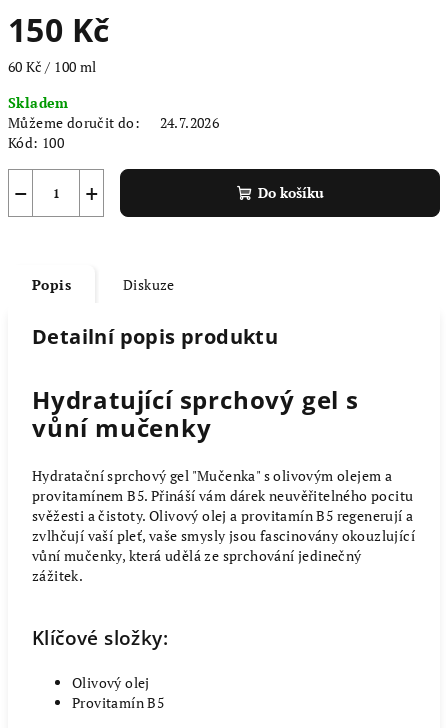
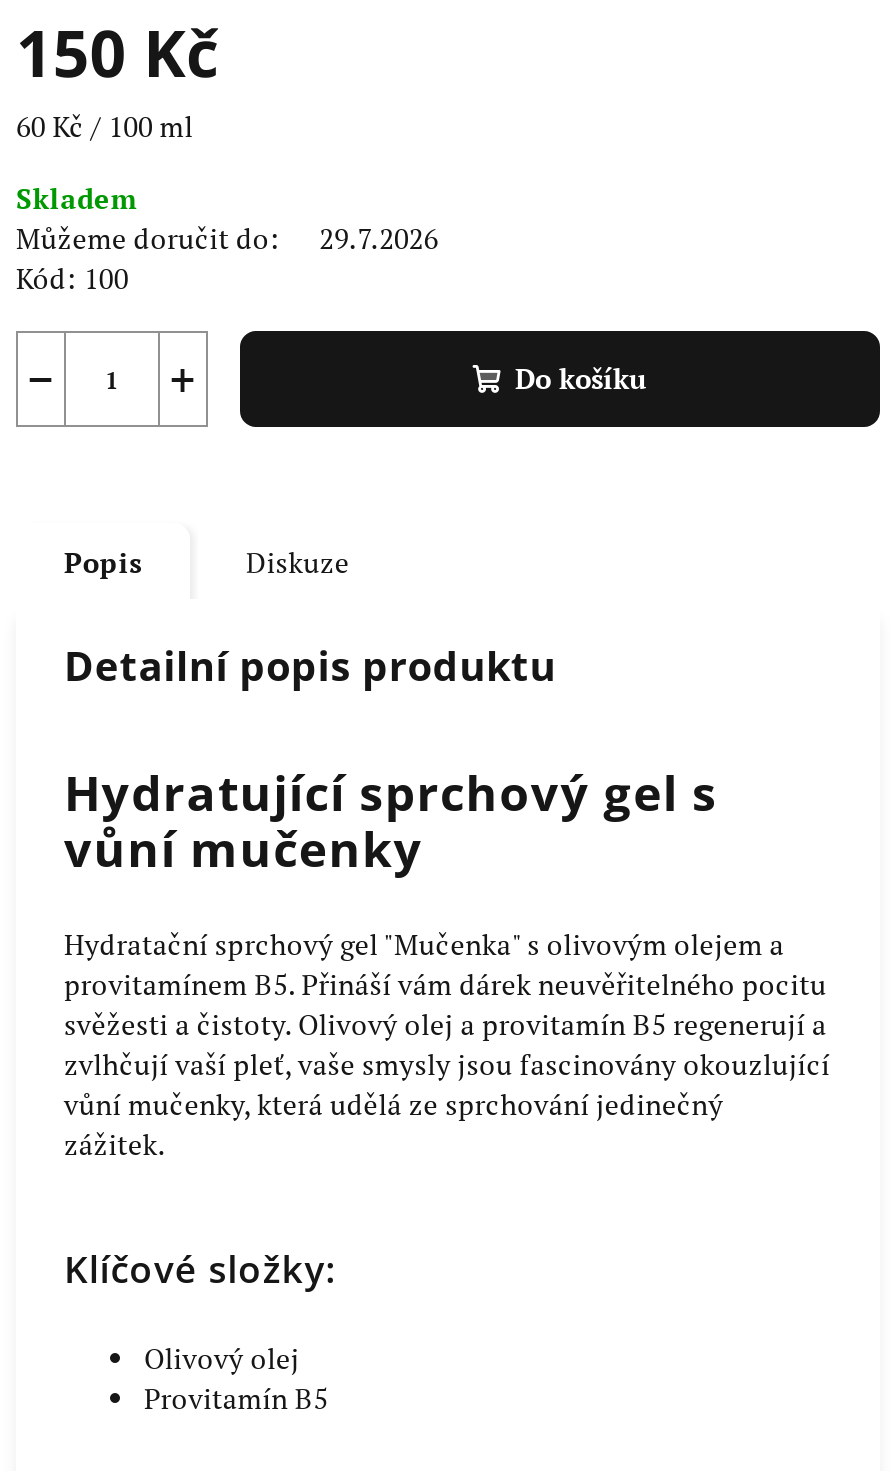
- Můžeme doručit do: 24.7.2026
+ Můžeme doručit do: 29.7.2026
